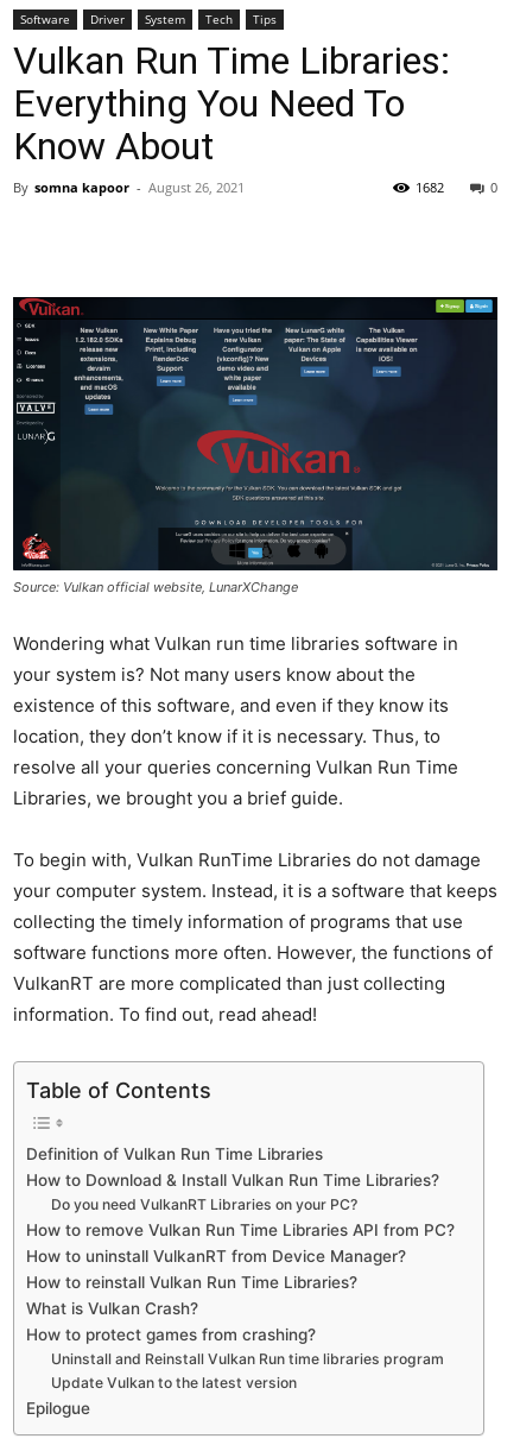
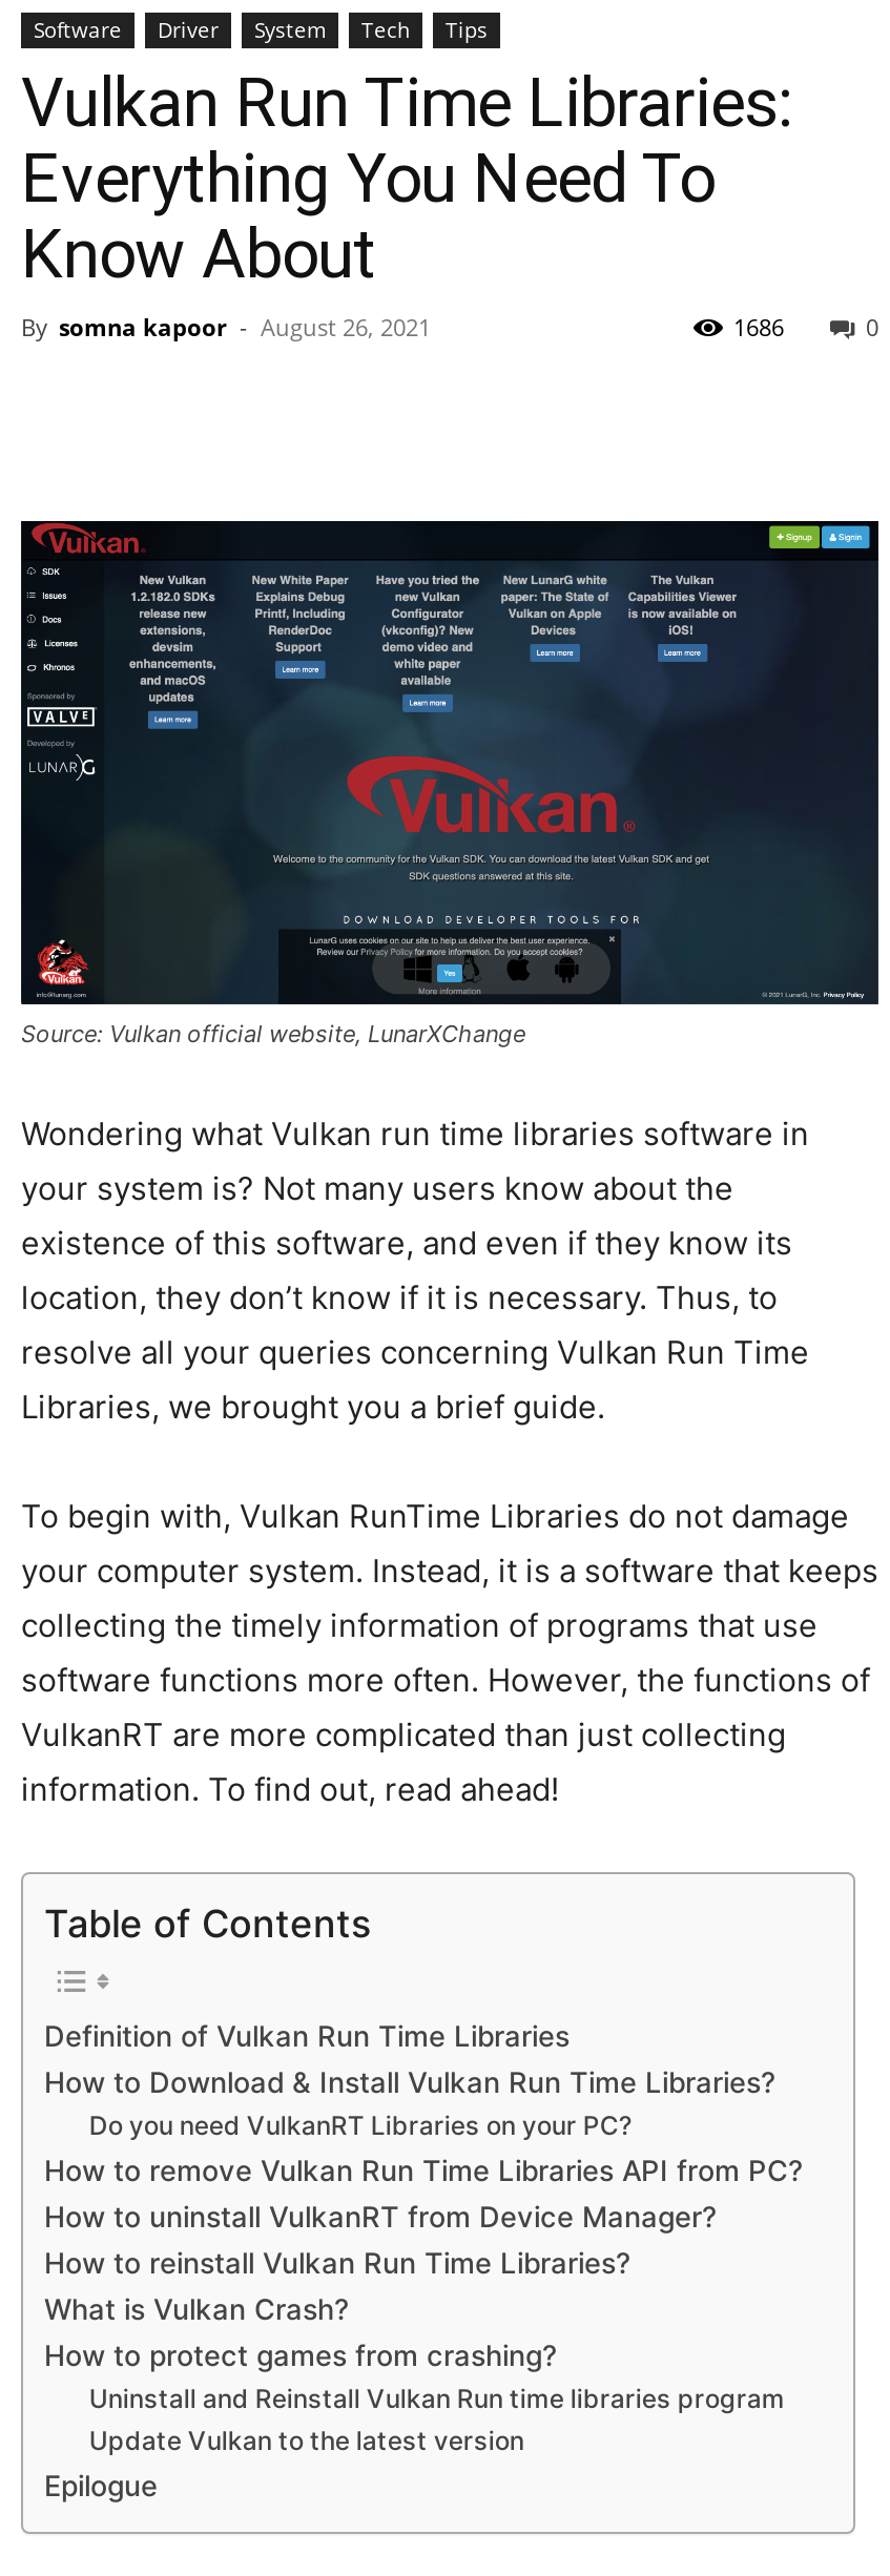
- 1682
+ 1686
